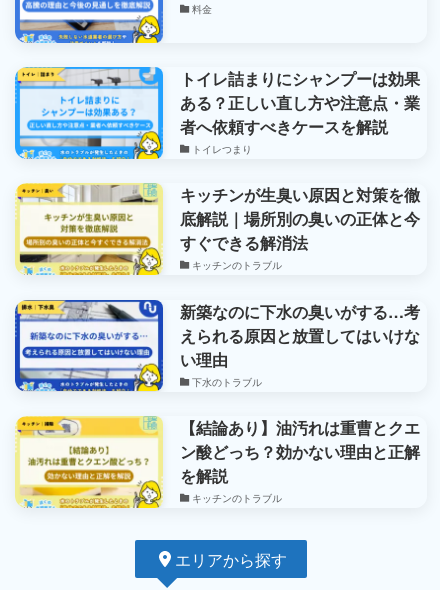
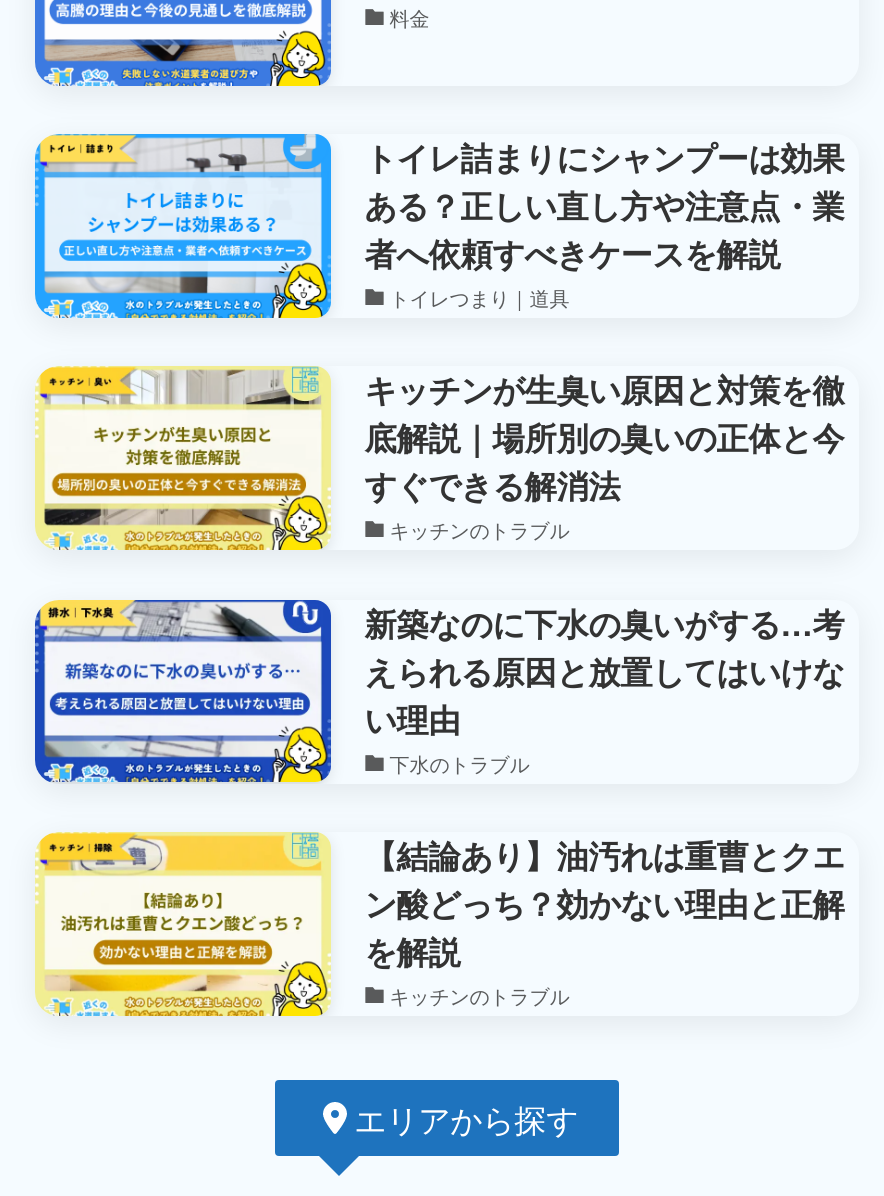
- トイレつまり
+ トイレつまり｜道具
